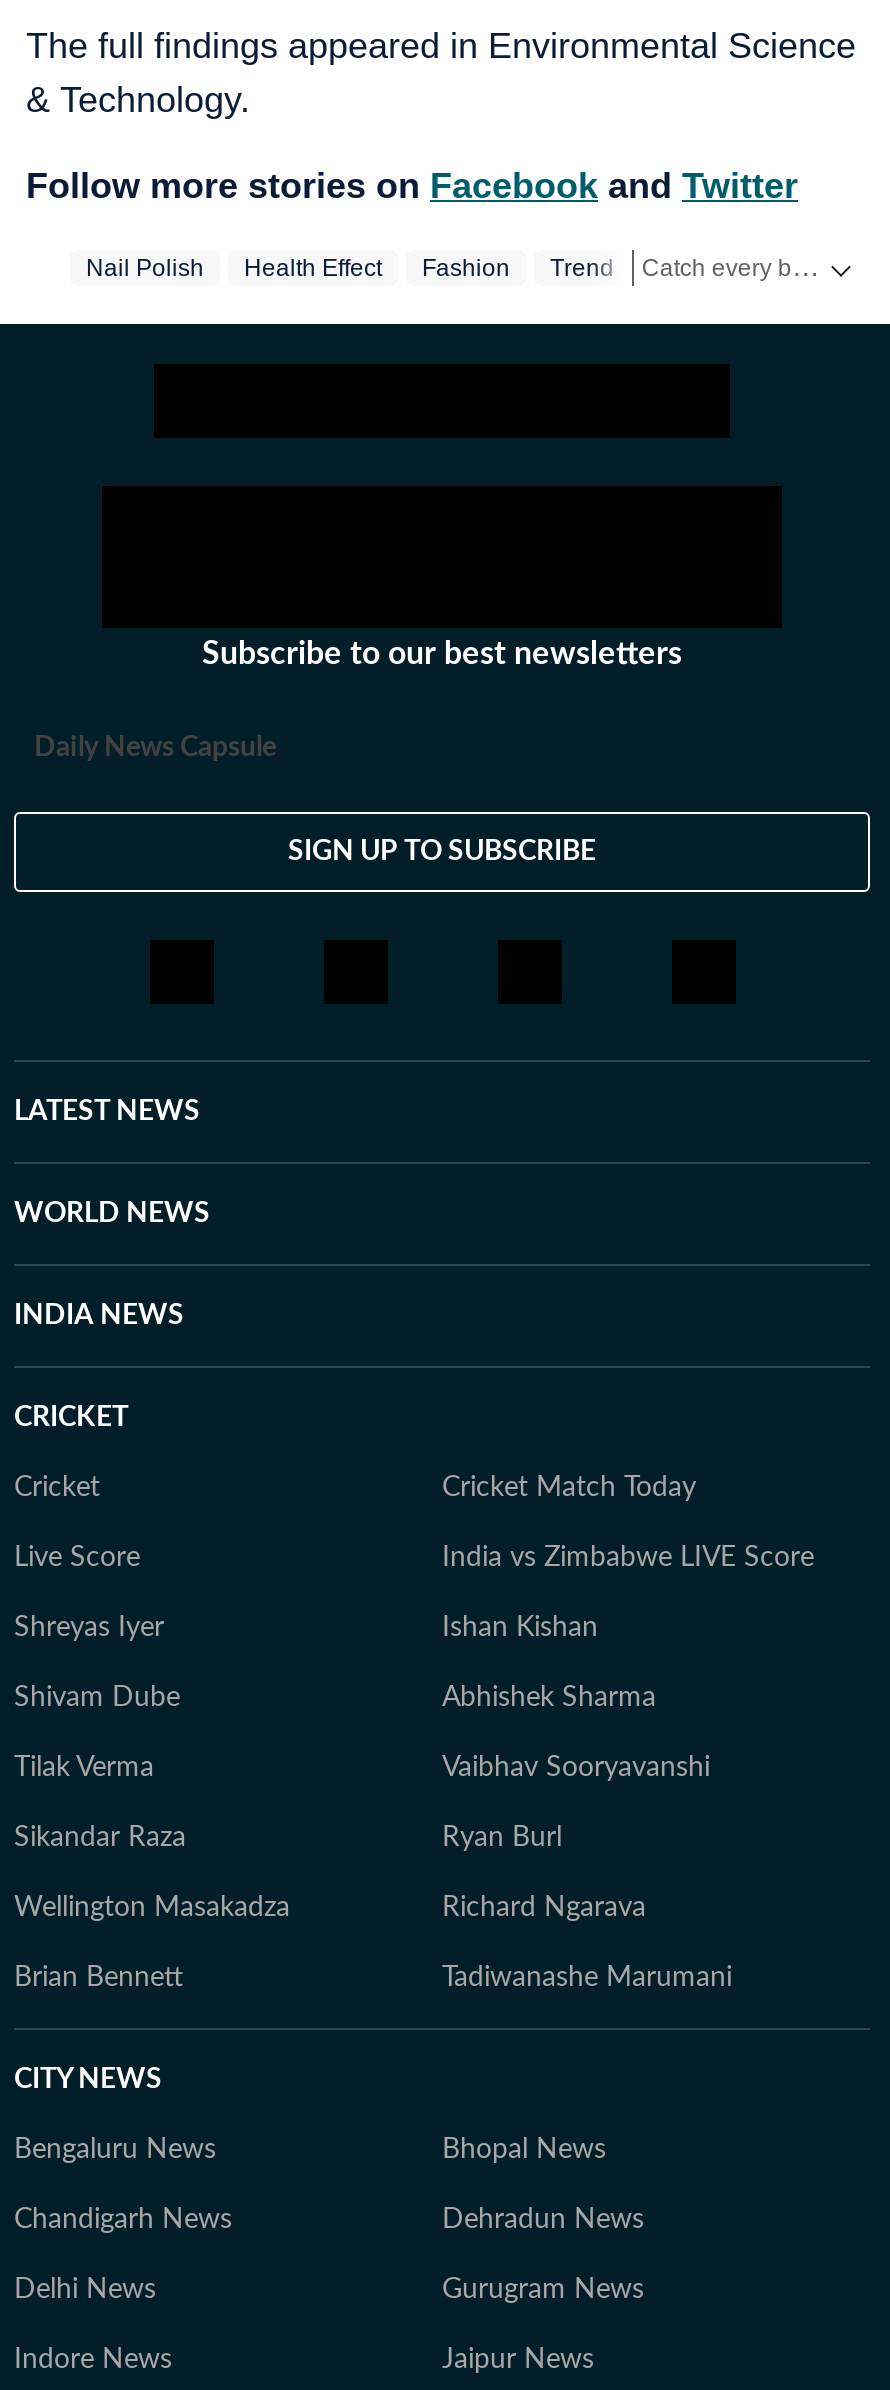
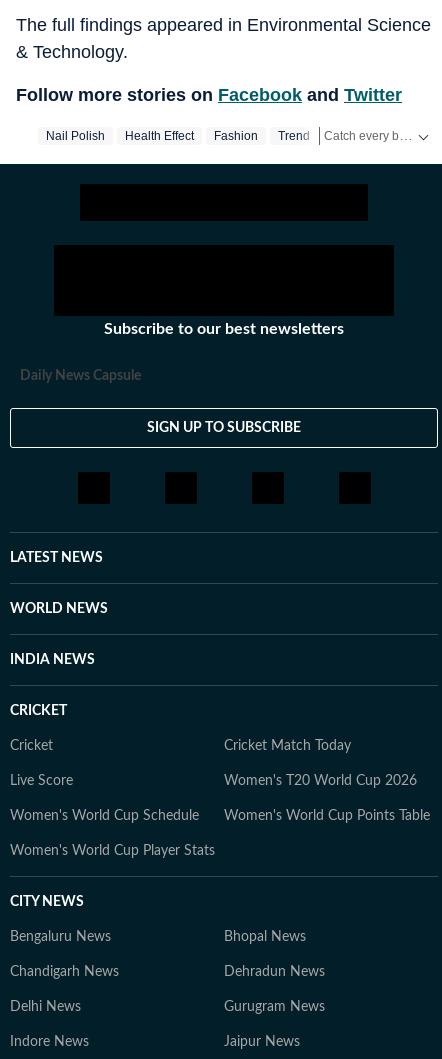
- India vs Zimbabwe LIVE Score
- Shreyas Iyer
- Ishan Kishan
- Shivam Dube
- Abhishek Sharma
- Tilak Verma
- Vaibhav Sooryavanshi
- Sikandar Raza
- Ryan Burl
- Wellington Masakadza
- Richard Ngarava
- Brian Bennett
- Tadiwanashe Marumani
+ Women's T20 World Cup 2026
+ Women's World Cup Schedule
+ Women's World Cup Points Table
+ Women's World Cup Player Stats
